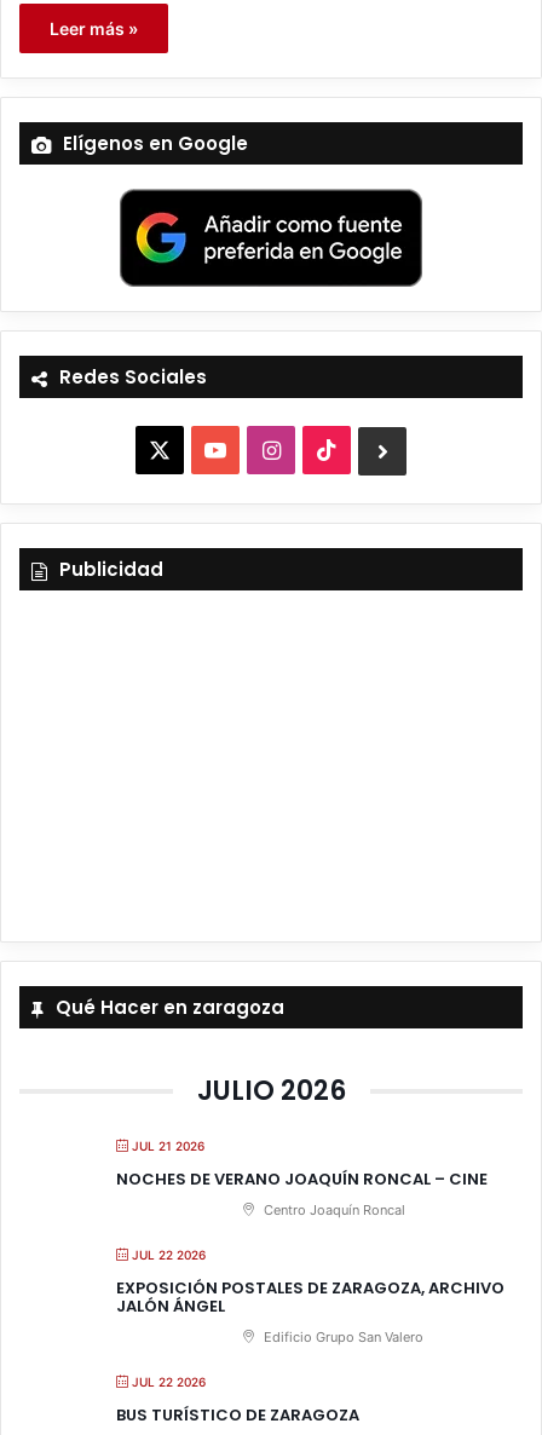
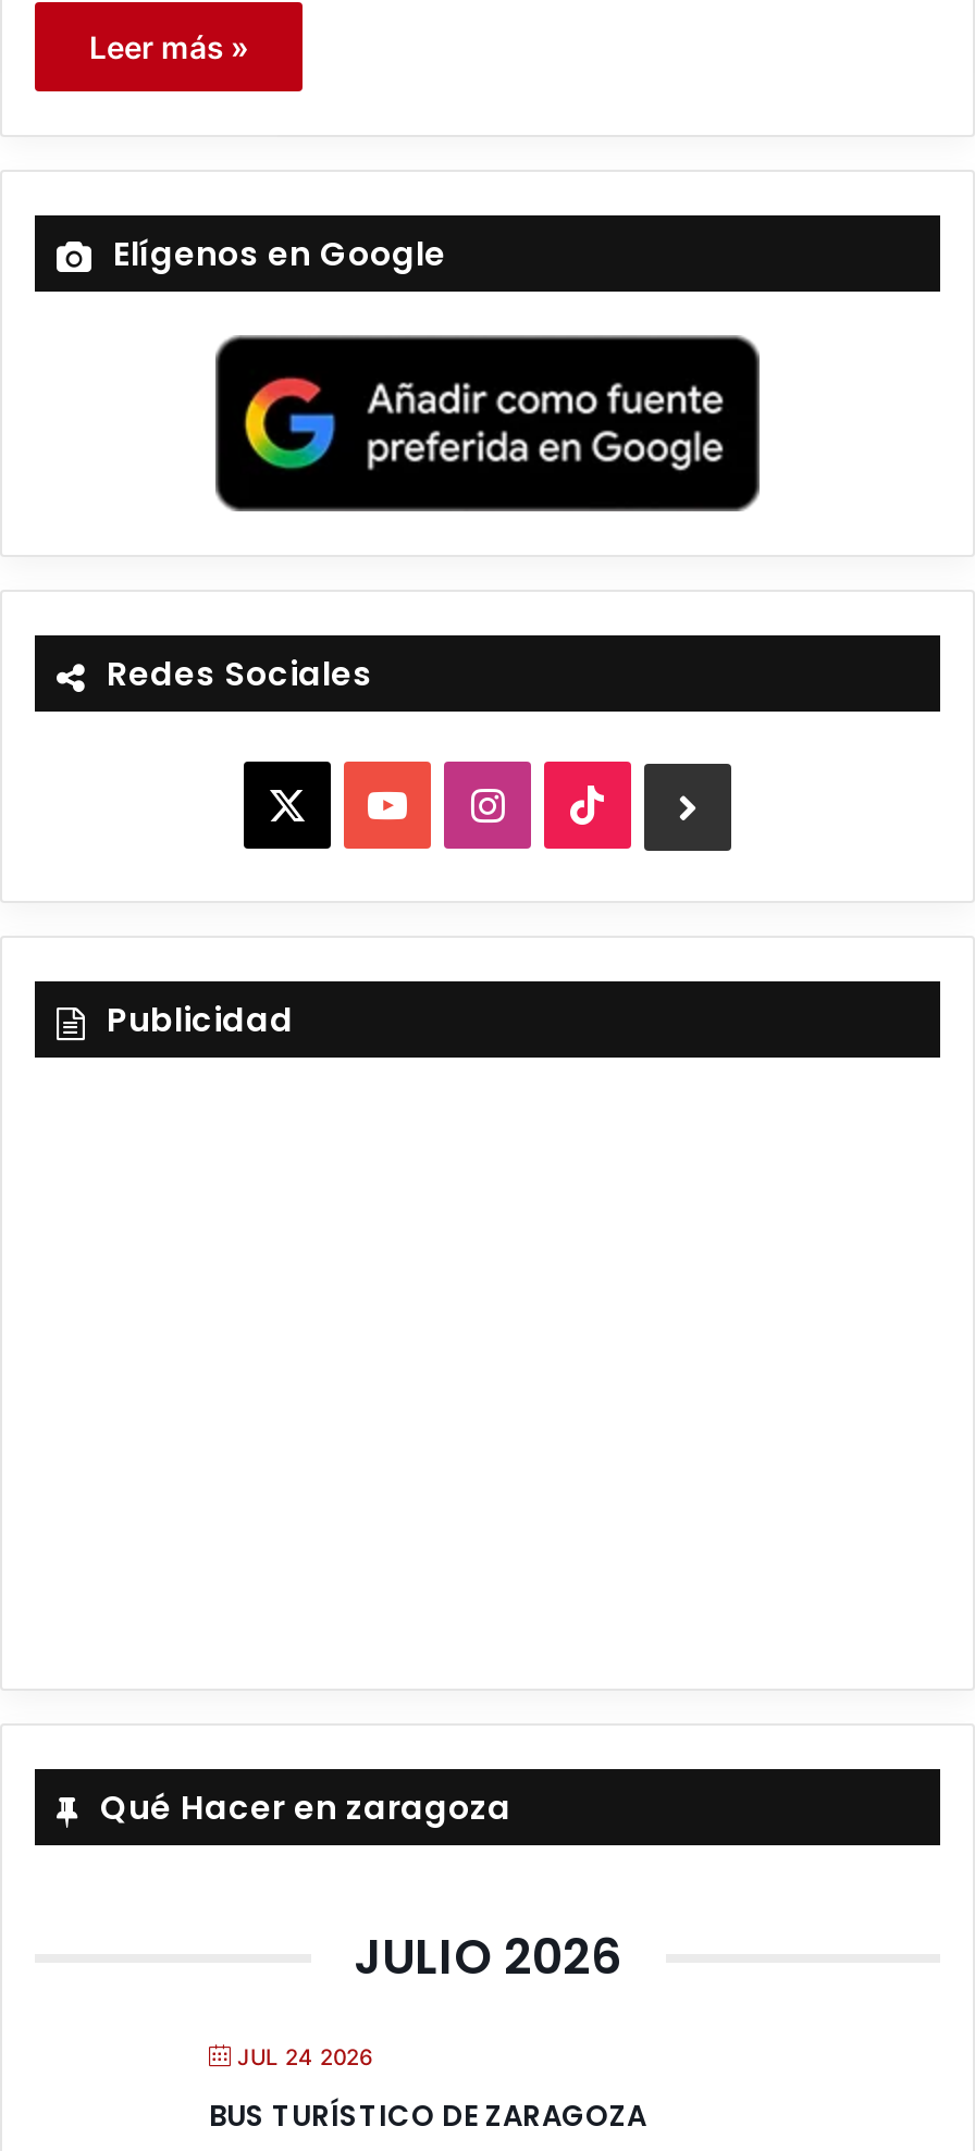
- JUL 21 2026
- NOCHES DE VERANO JOAQUÍN RONCAL – CINE
- Centro Joaquín Roncal
- JUL 22 2026
- EXPOSICIÓN POSTALES DE ZARAGOZA, ARCHIVO
- JALÓN ÁNGEL
- Edificio Grupo San Valero
- JUL 22 2026
+ JUL 24 2026
